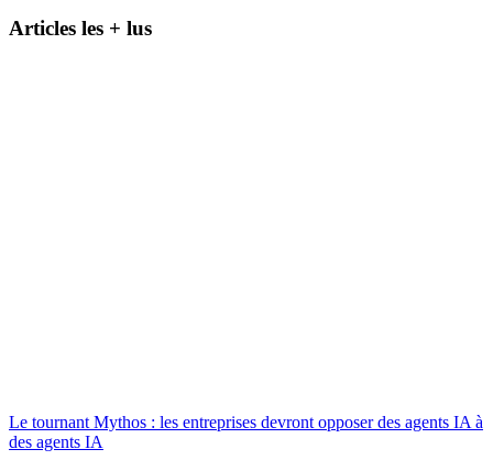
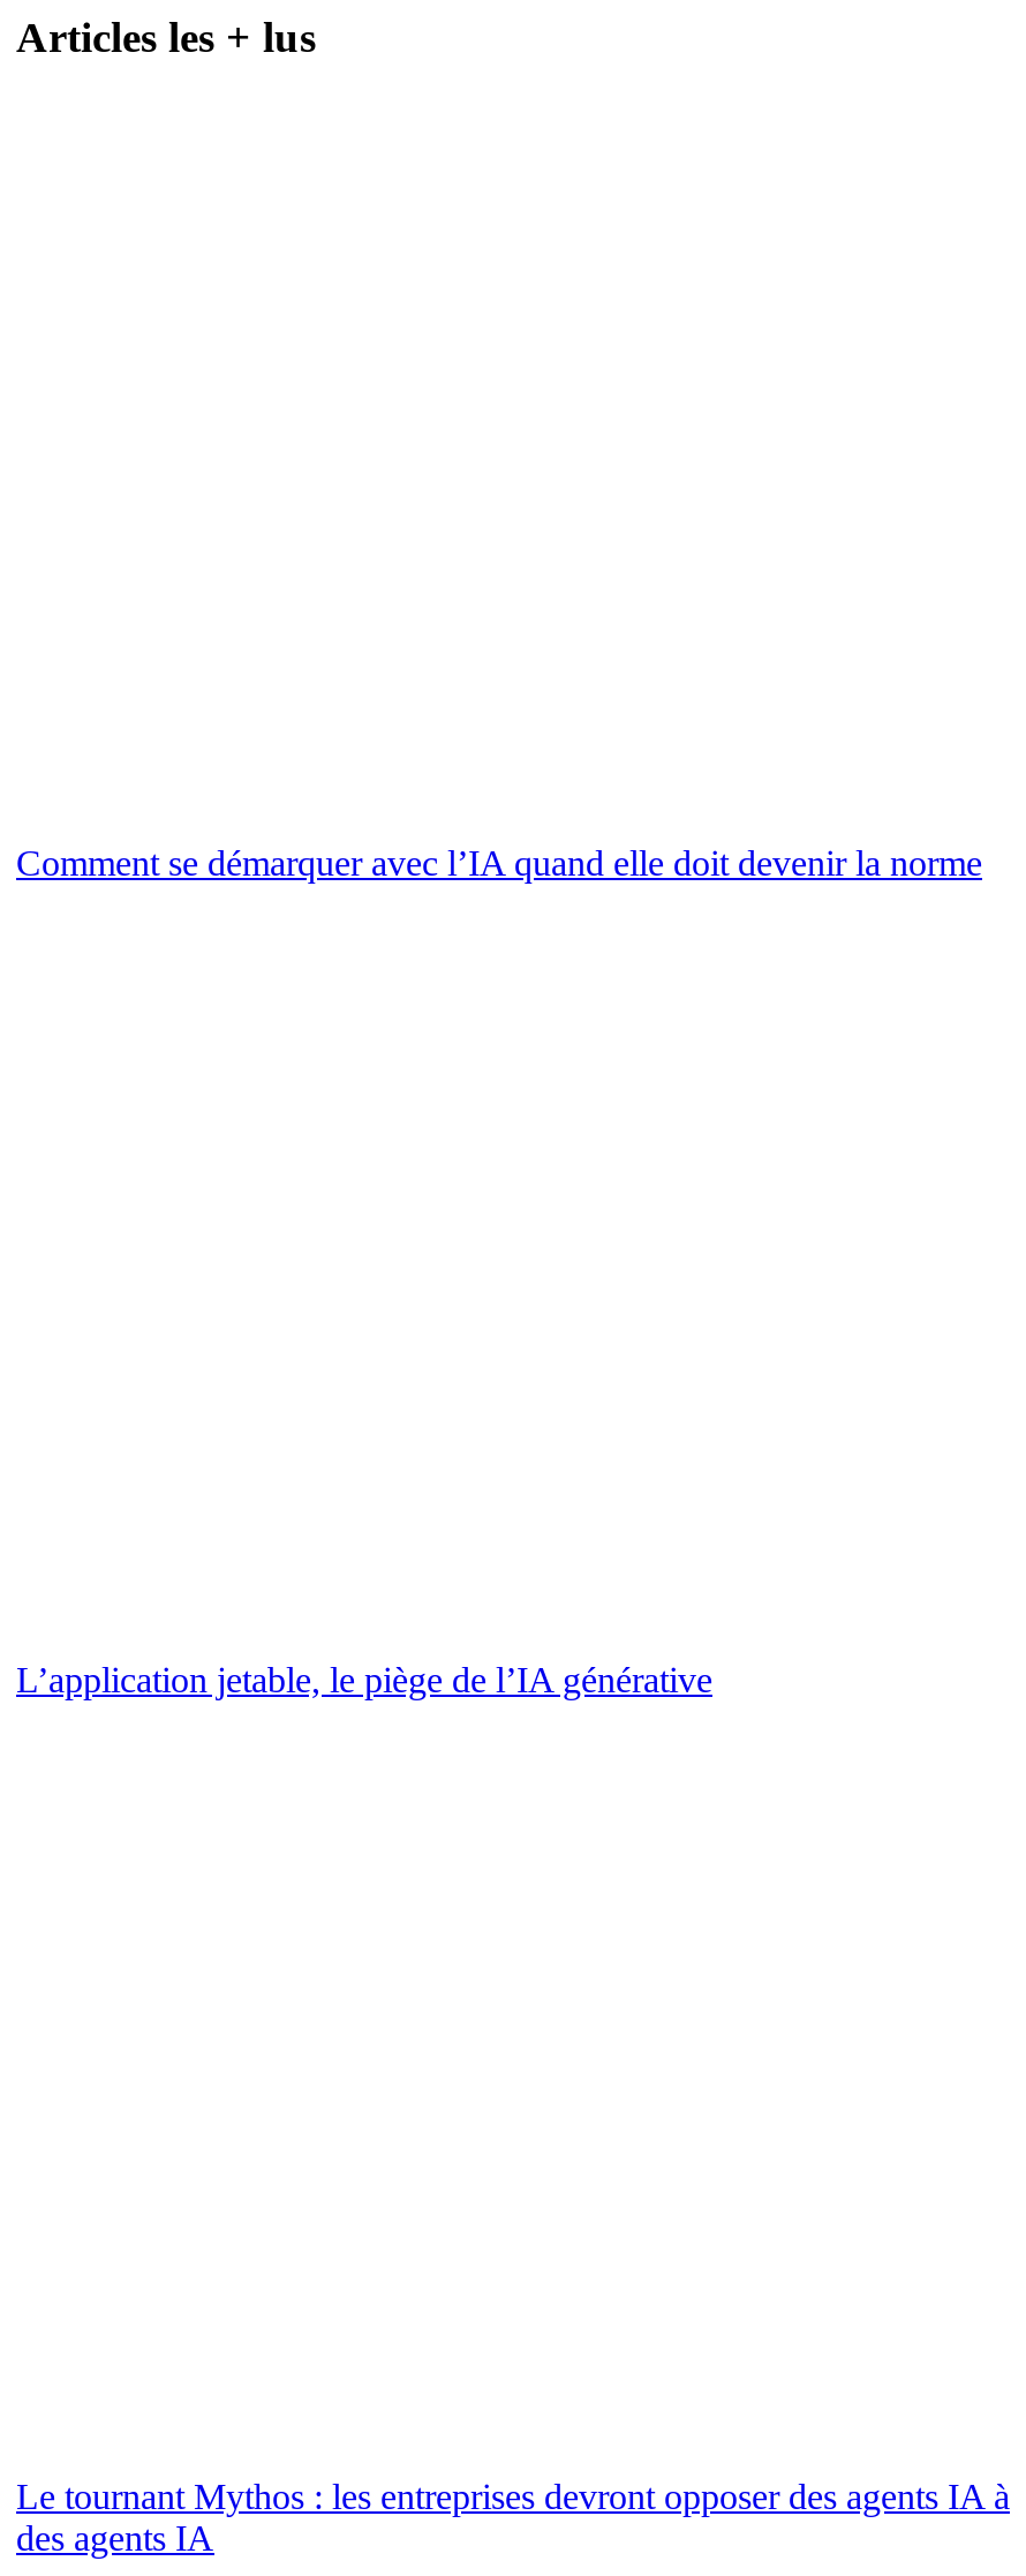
+ Comment se démarquer avec l’IA quand elle doit devenir la norme

+ L’application jetable, le piège de l’IA générative
